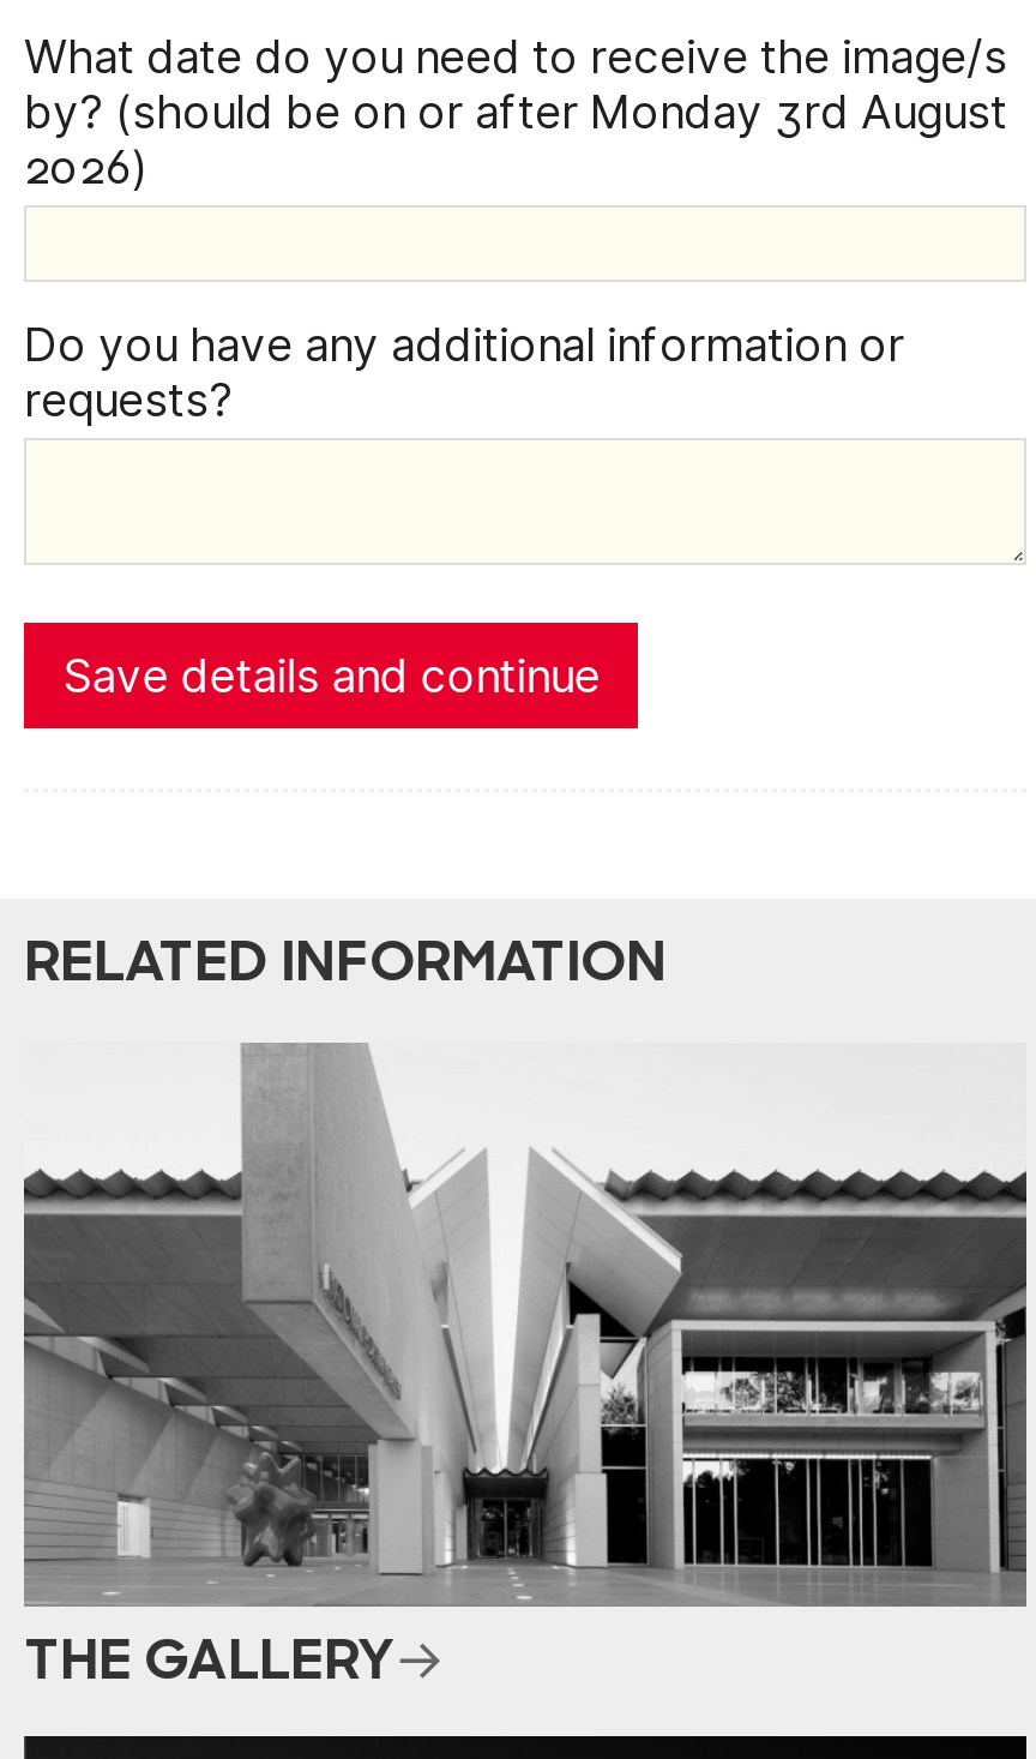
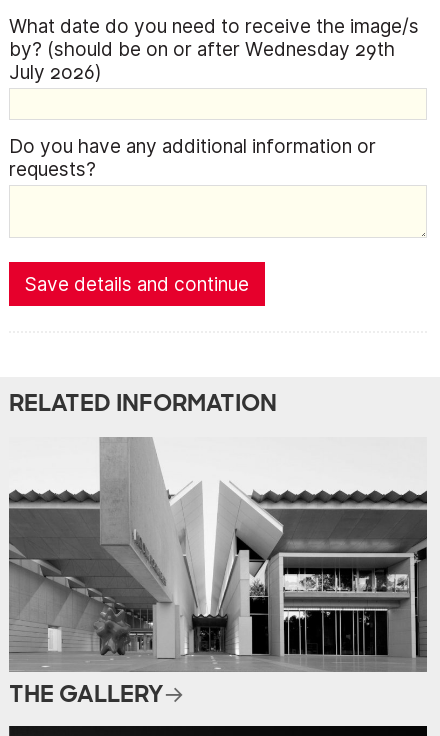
- by? (should be on or after Monday 3rd August
- 2026)
+ by? (should be on or after Wednesday 29th
+ July 2026)
